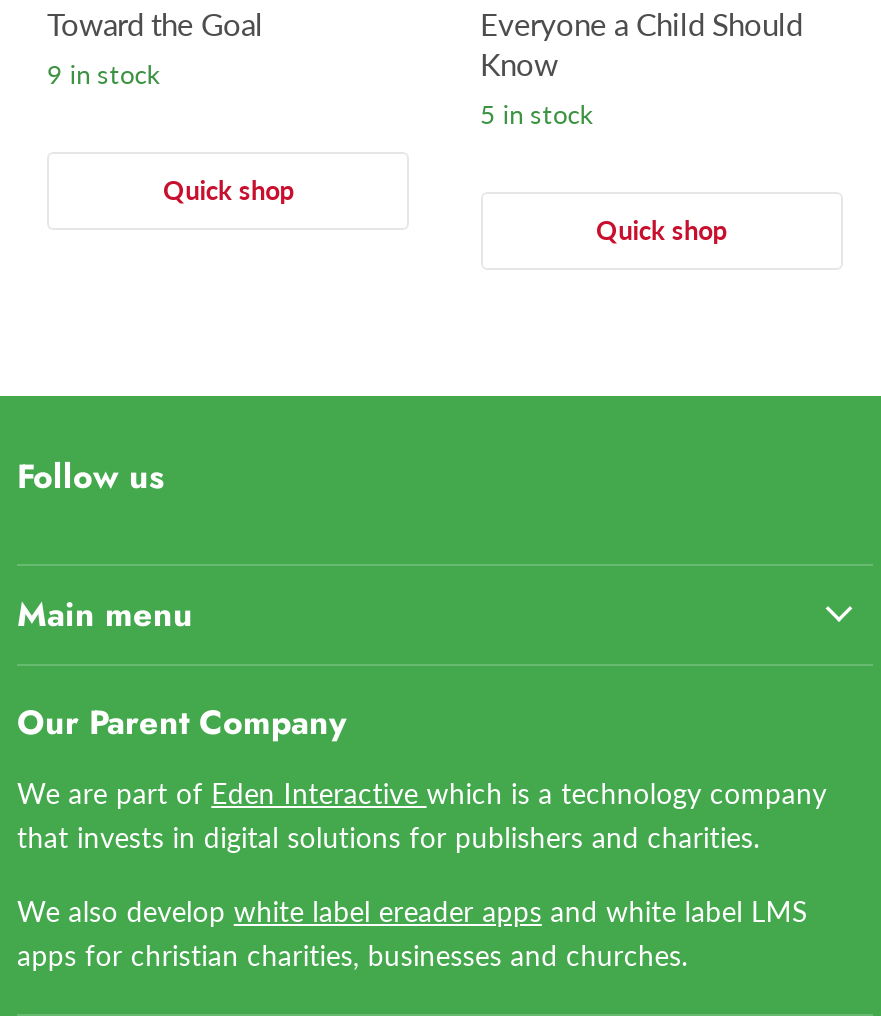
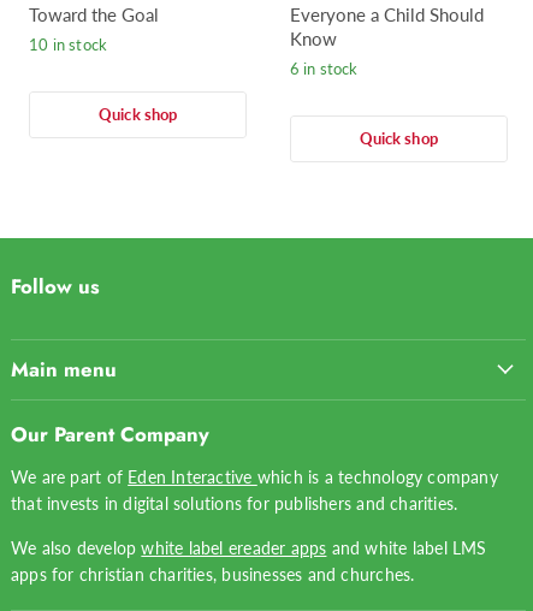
- 9 in stock
+ 10 in stock

- 5 in stock
+ 6 in stock
